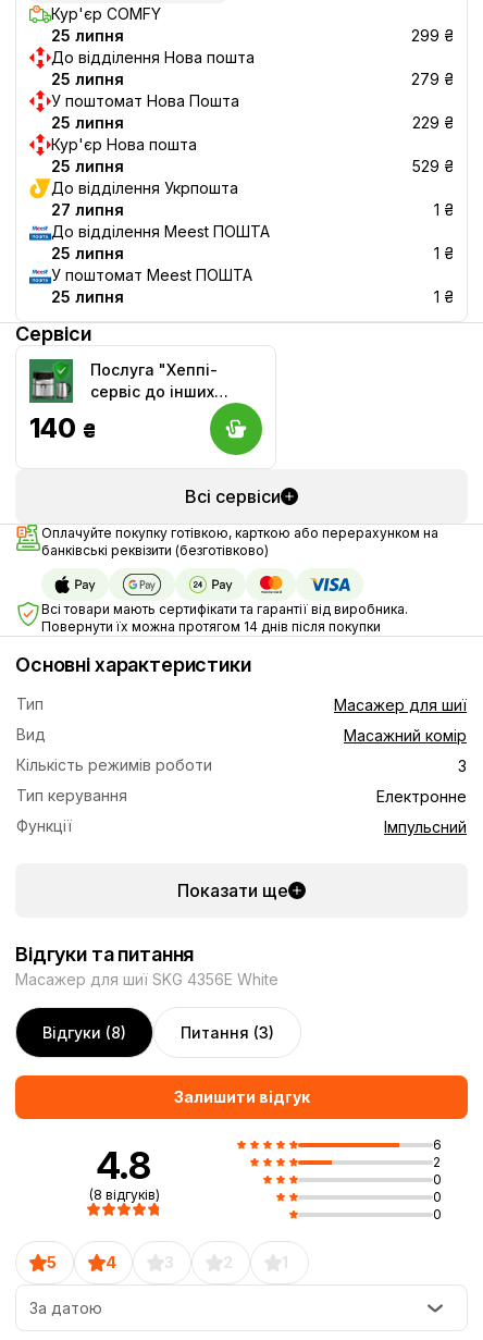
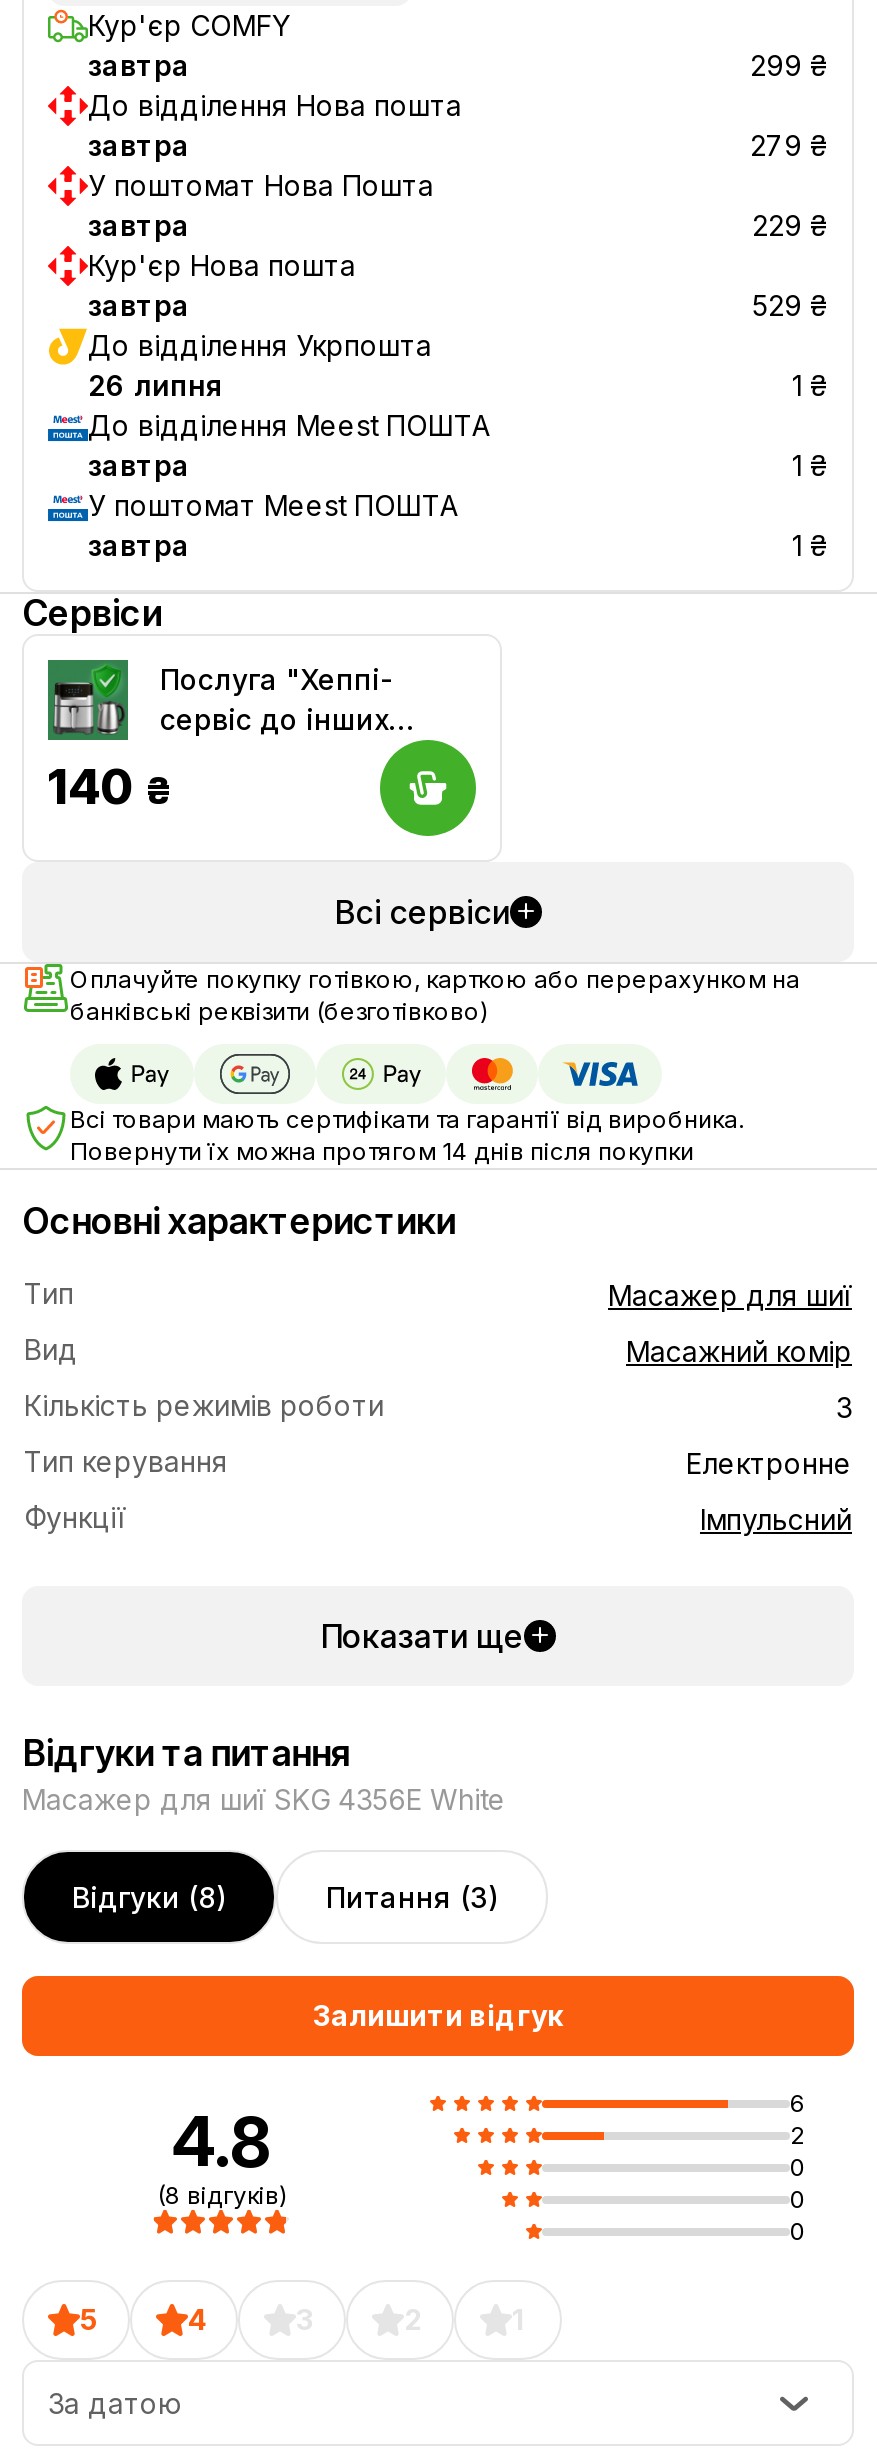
- 25 липня
+ завтра

- 25 липня
+ завтра

- 25 липня
+ завтра

- 25 липня
+ завтра

- 27 липня
+ 26 липня

- 25 липня
+ завтра

- 25 липня
+ завтра
